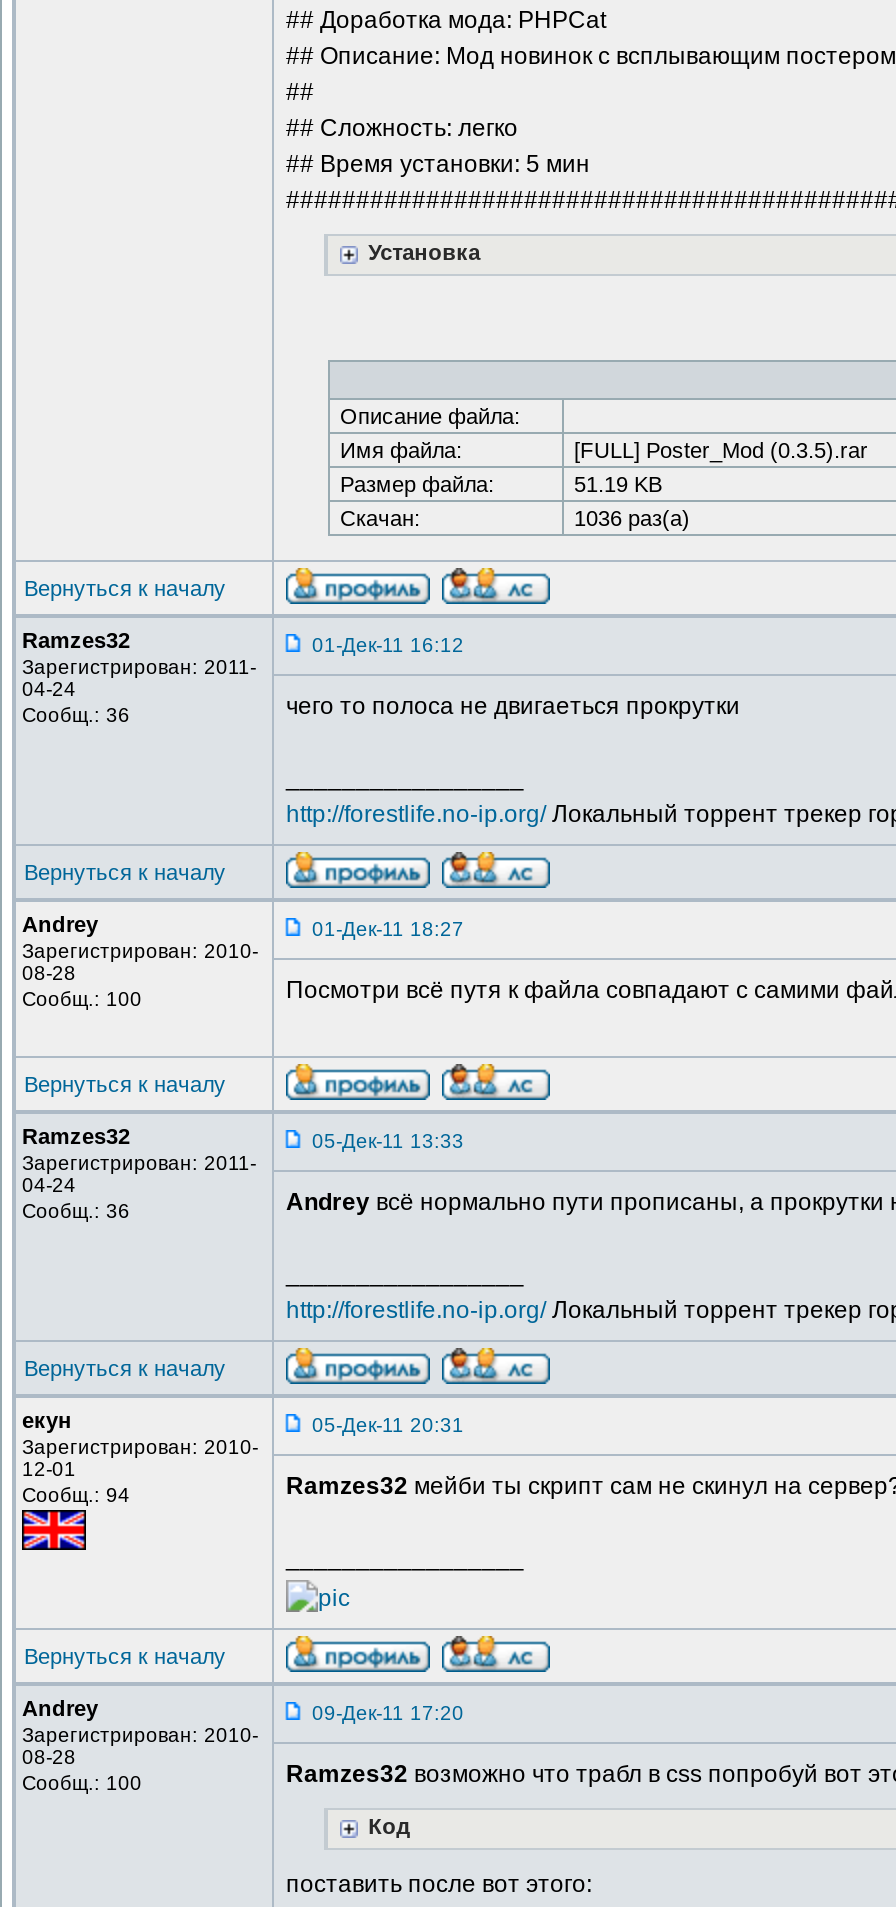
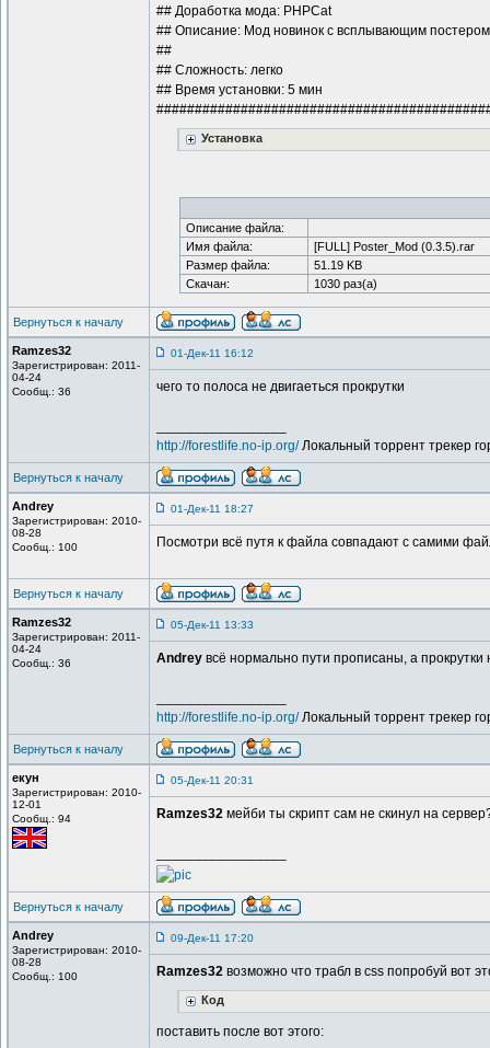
- 1036 раз(а)
+ 1030 раз(а)
